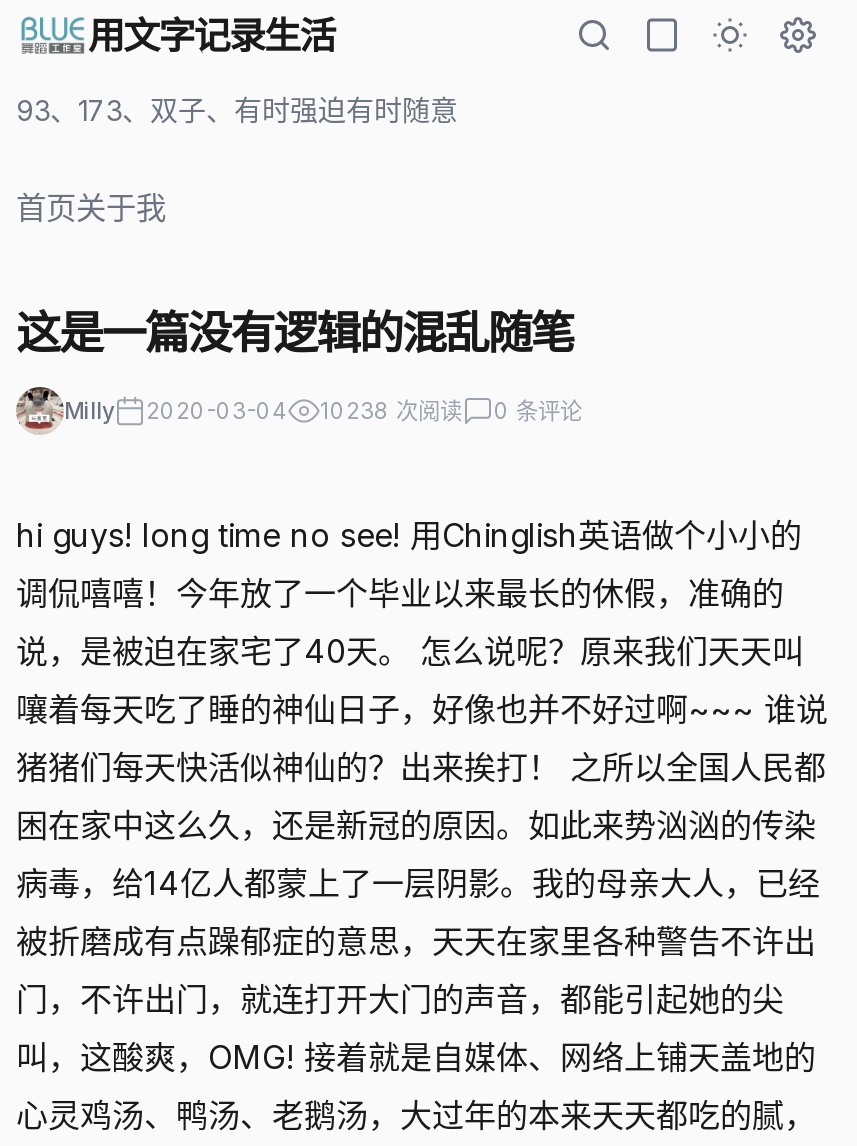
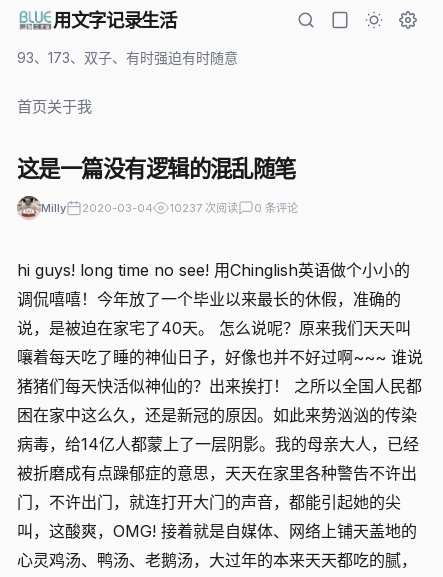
- Milly 2020-03-04 10238 次阅读 0 条评论
+ Milly 2020-03-04 10237 次阅读 0 条评论
